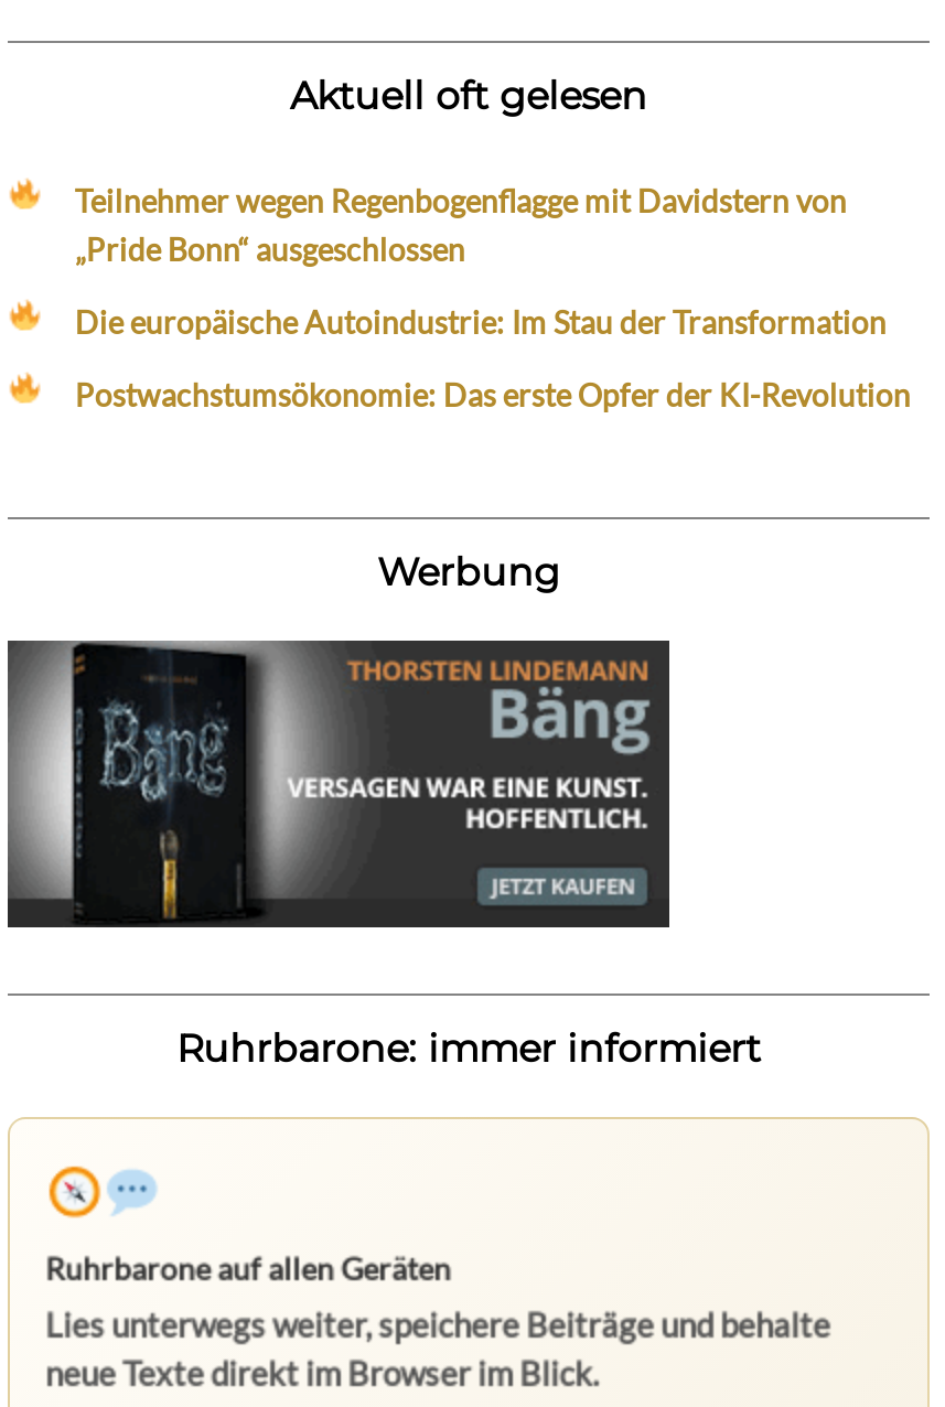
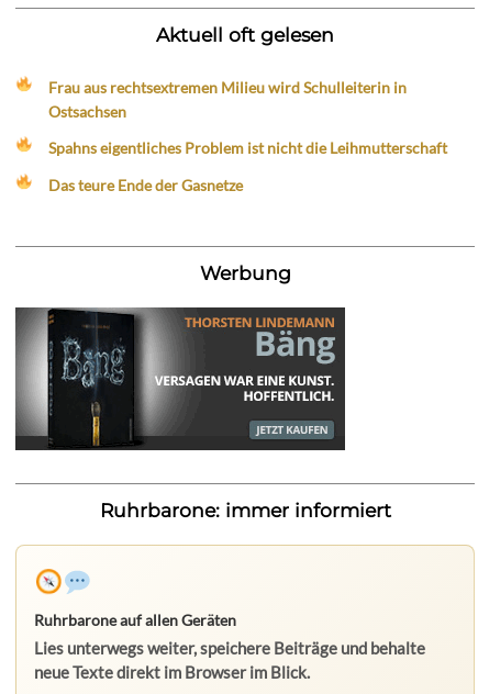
- Teilnehmer wegen Regenbogenflagge mit Davidstern von
- „Pride Bonn“ ausgeschlossen
+ Frau aus rechtsextremen Milieu wird Schulleiterin in
+ Ostsachsen

- Die europäische Autoindustrie: Im Stau der Transformation
+ Spahns eigentliches Problem ist nicht die Leihmutterschaft

- Postwachstumsökonomie: Das erste Opfer der KI-Revolution
+ Das teure Ende der Gasnetze
